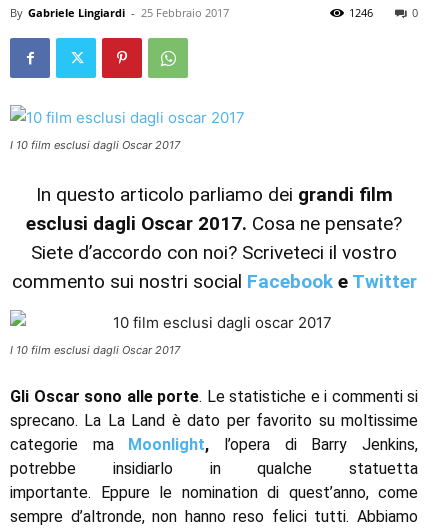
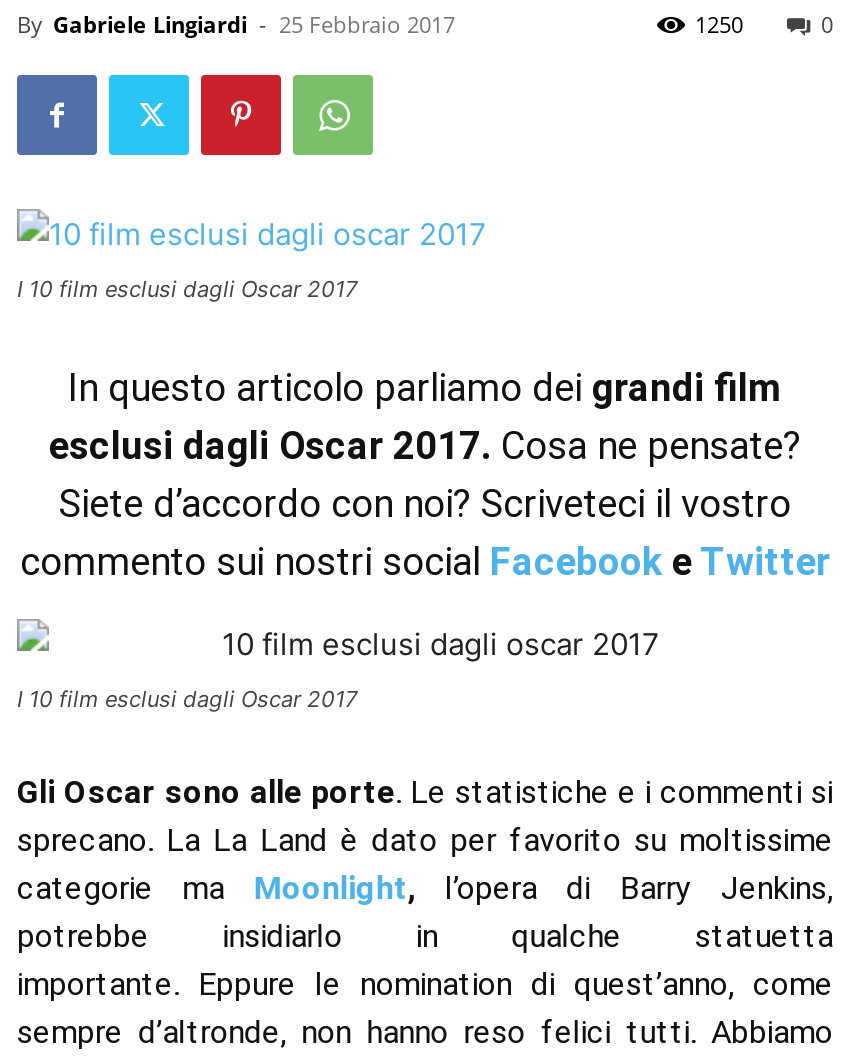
- 1246
+ 1250
